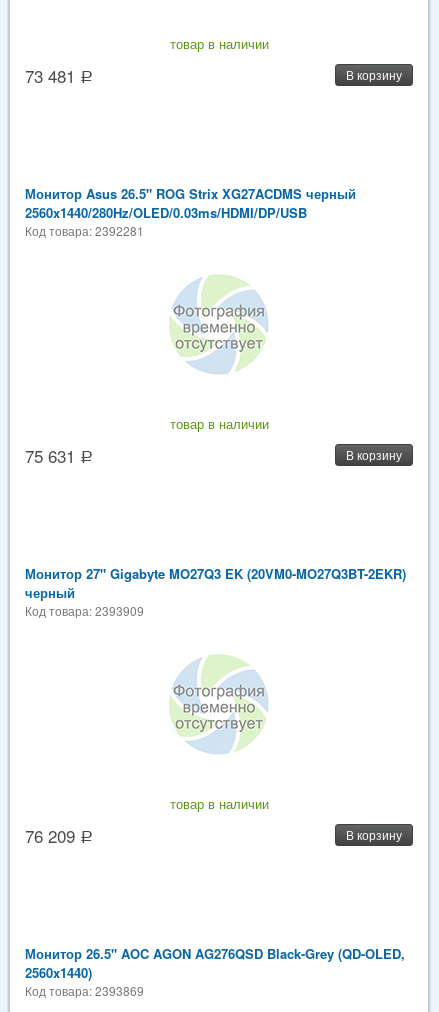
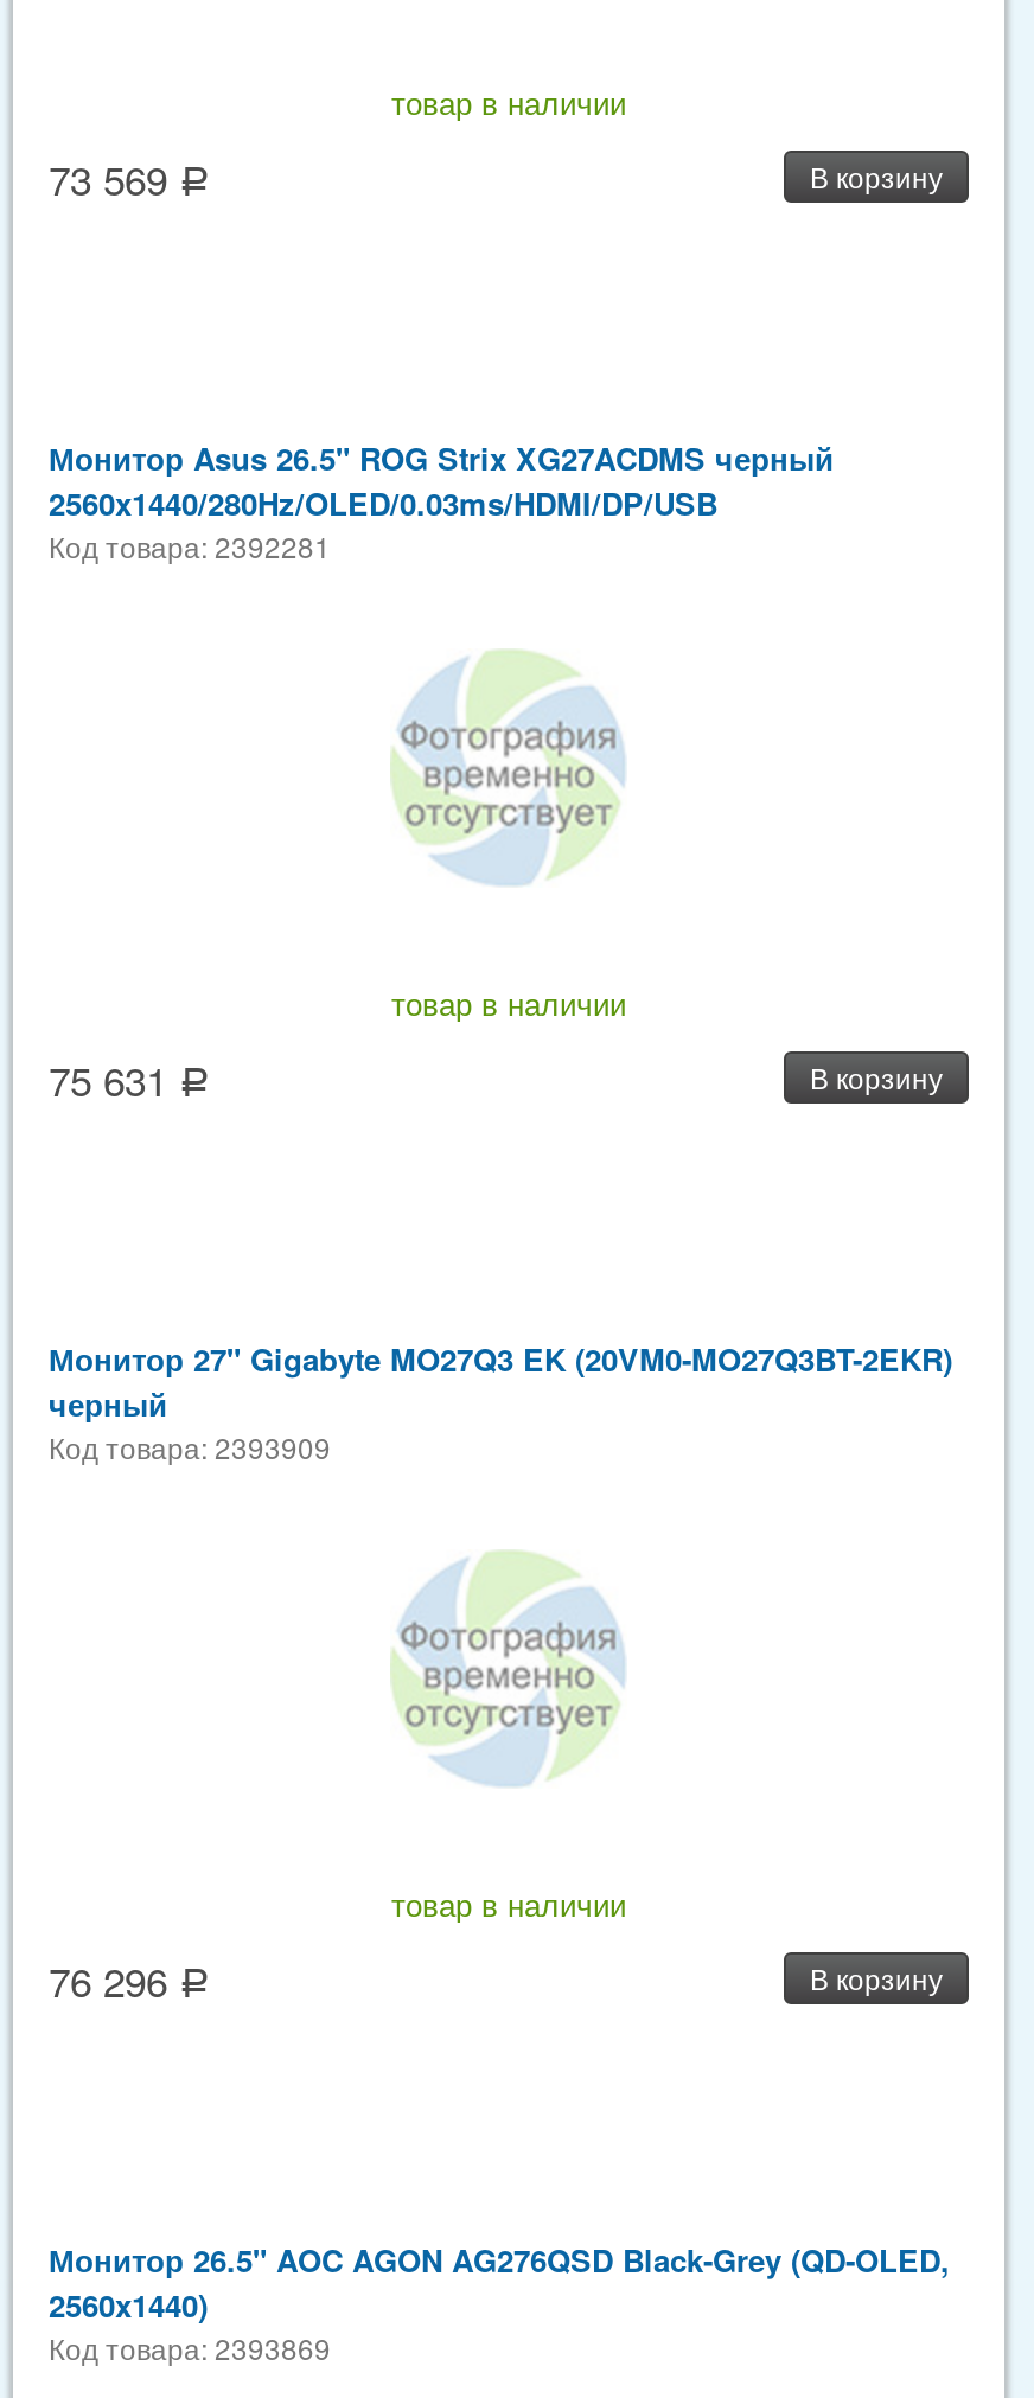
- 73 481
+ 73 569

- 76 209
+ 76 296
